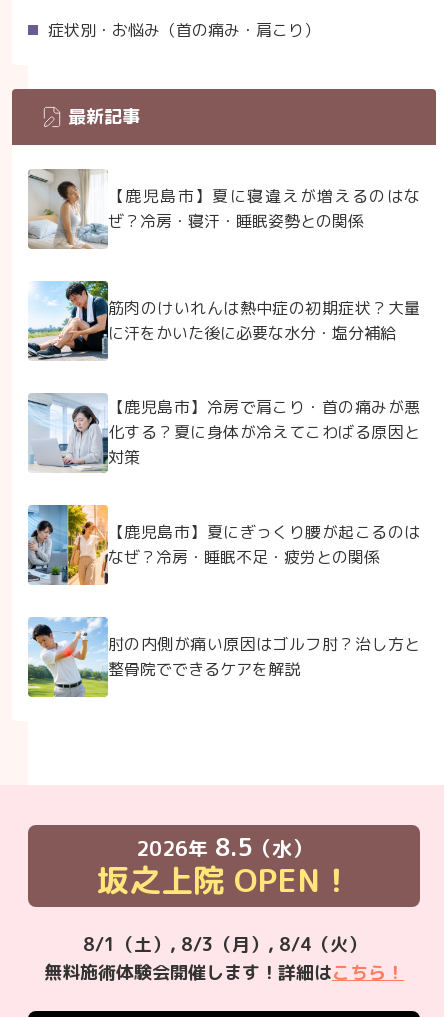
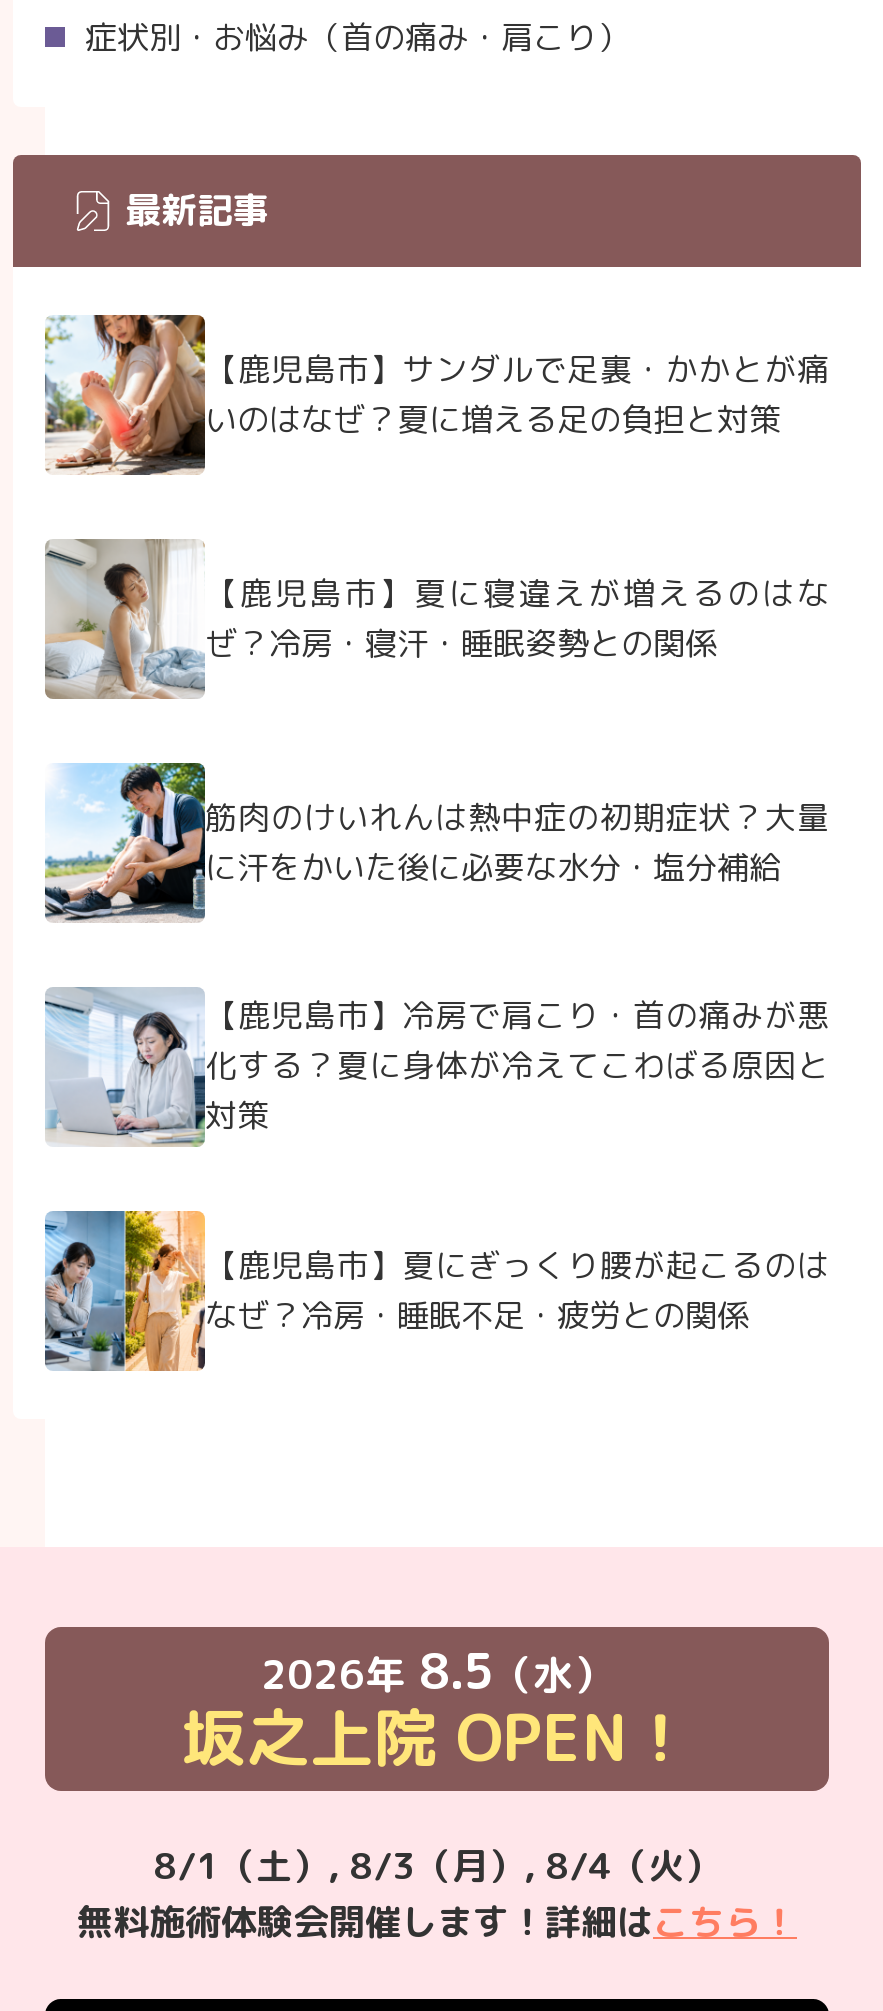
+ [image]
+ 【鹿児島市】サンダルで足裏・かかとが痛
+ いのはなぜ？夏に増える足の負担と対策

moved down: [image] | 【鹿児島市】夏に寝違えが増えるのはな | ぜ？冷房・寝汗・睡眠姿勢との関係 | ... | 【鹿児島市】夏にぎっくり腰が起こるのは | なぜ？冷房・睡眠不足・疲労との関係

- [image]
- 肘の内側が痛い原因はゴルフ肘？治し方と
- 整骨院でできるケアを解説
